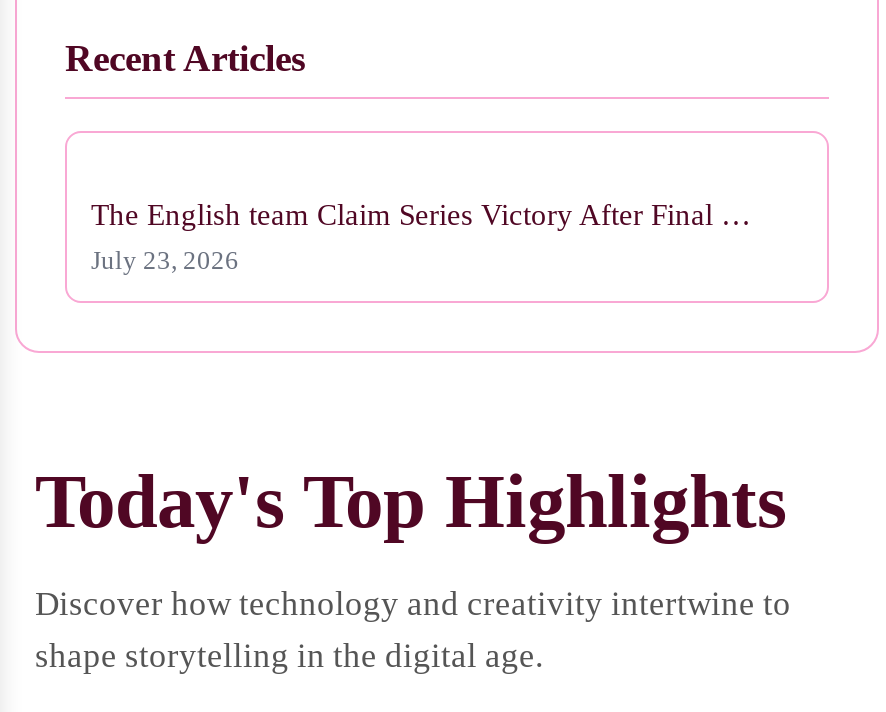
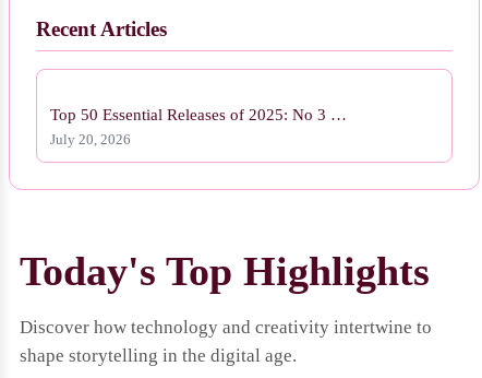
- The English team Claim Series Victory After Final …
+ Top 50 Essential Releases of 2025: No 3 …

- July 23, 2026
+ July 20, 2026
